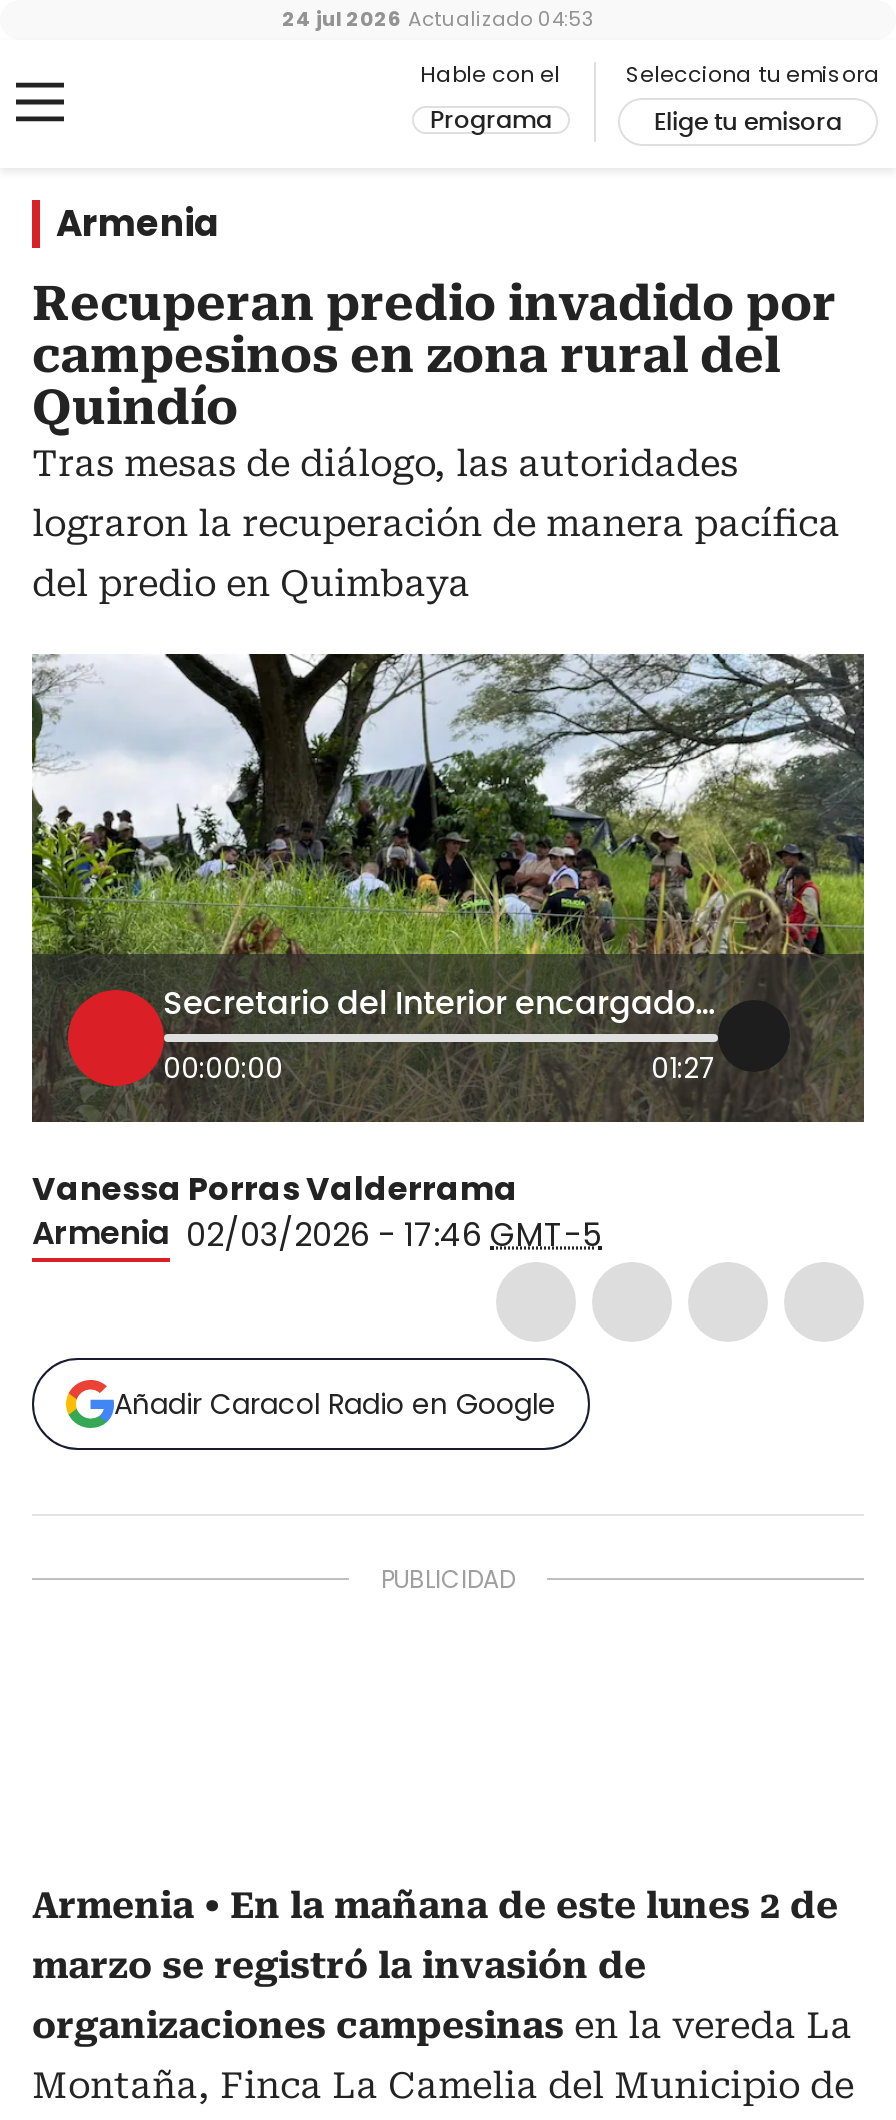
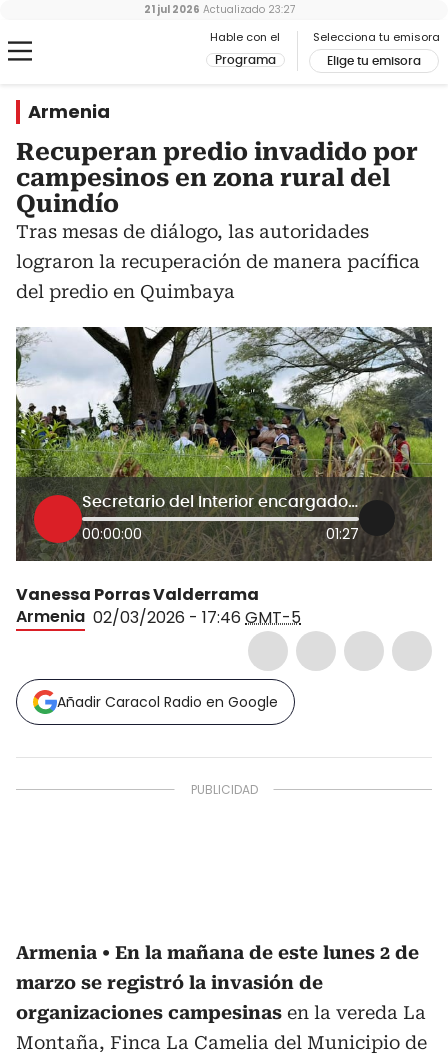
- 24 jul 2026 Actualizado 04:53
+ 21 jul 2026 Actualizado 23:27
